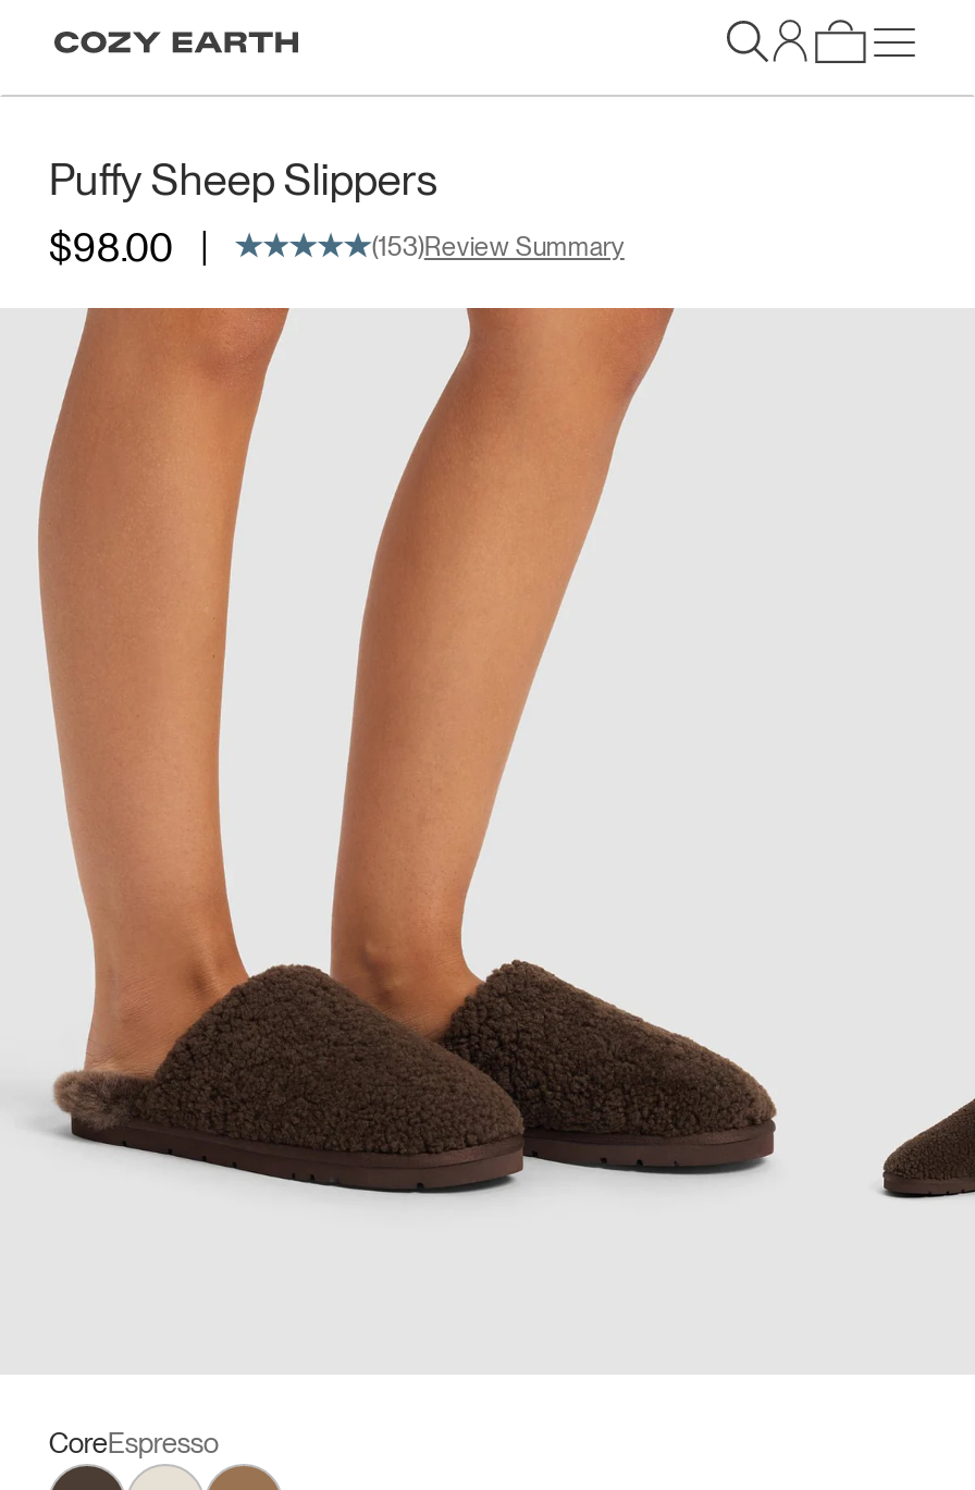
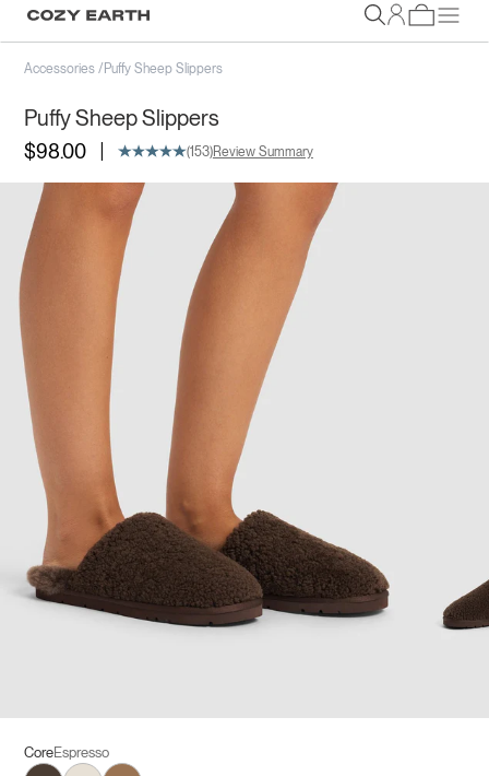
+ Accessories /Puffy Sheep Slippers
